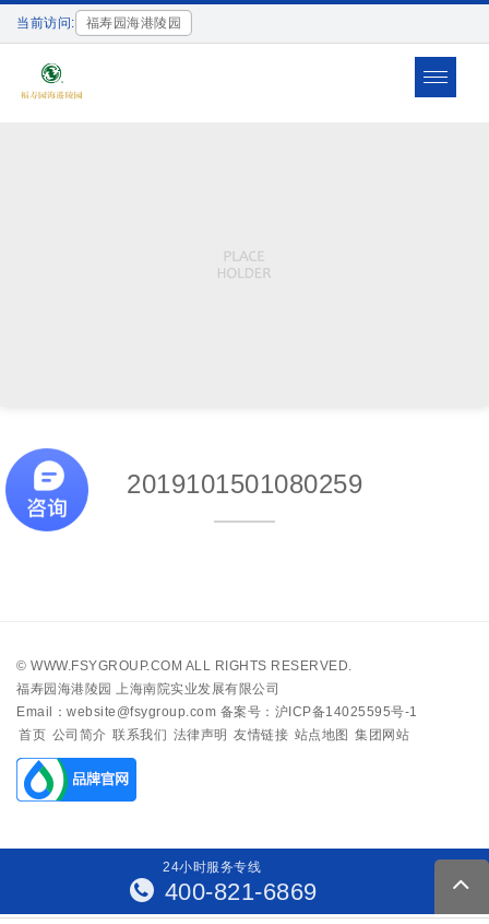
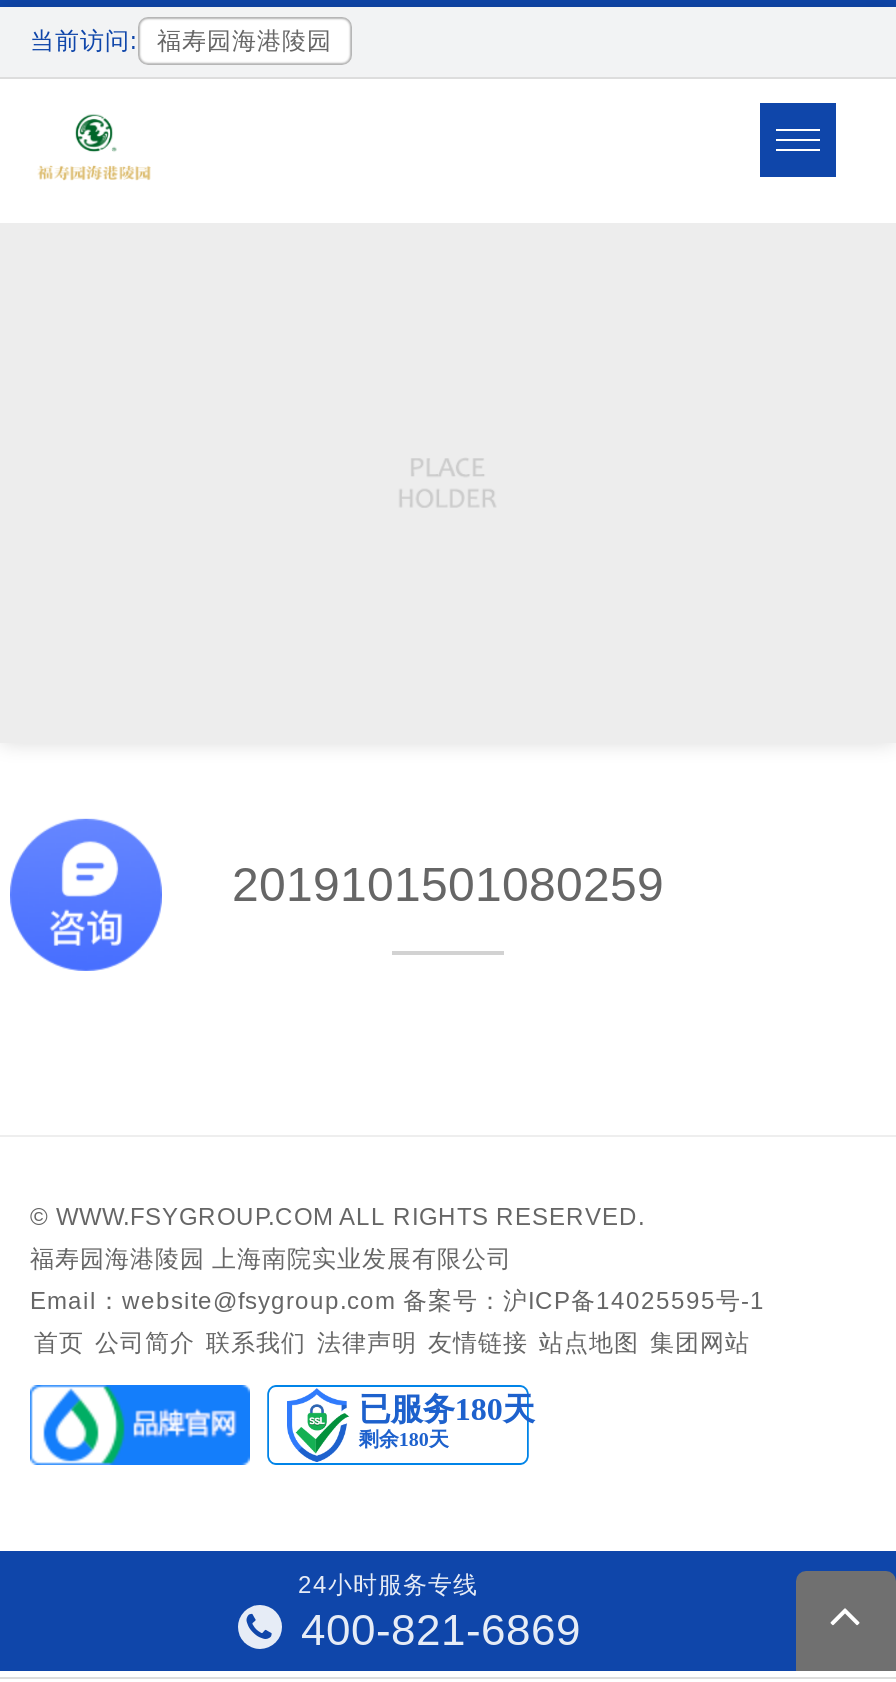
+ [image]
